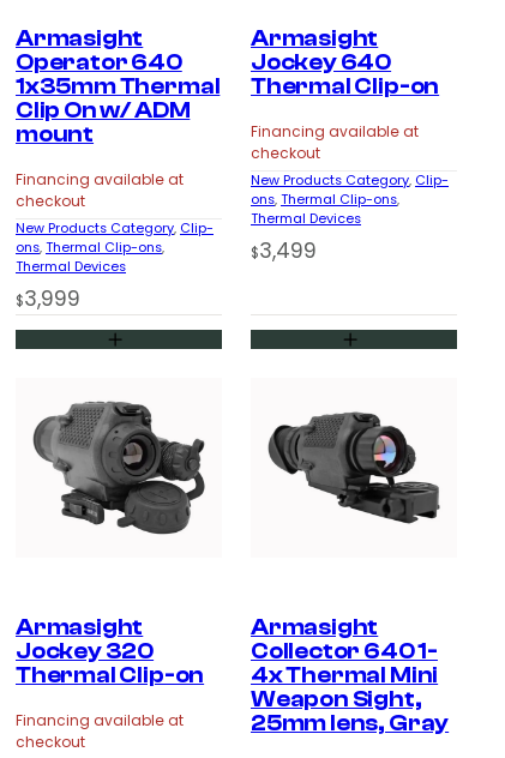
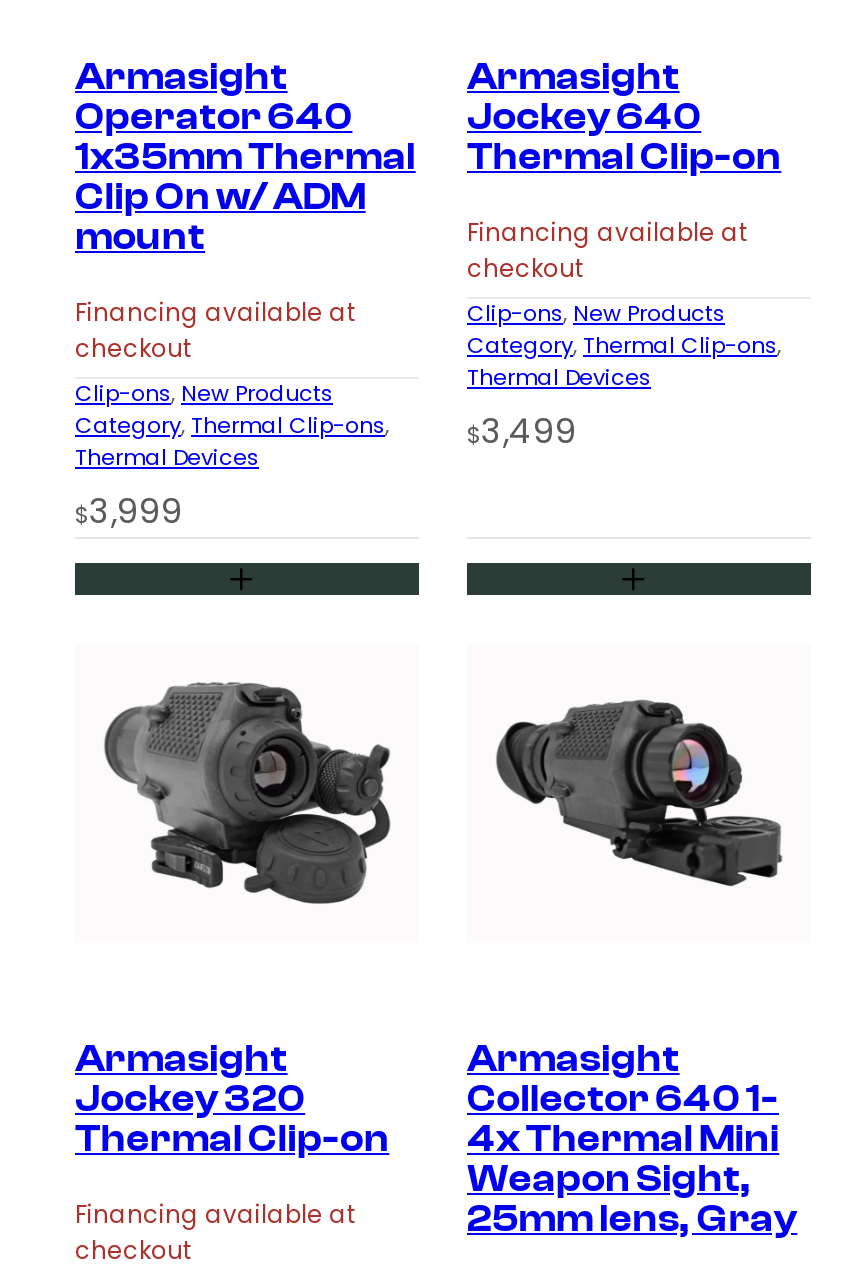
- New Products Category, Clip-
- ons, Thermal Clip-ons ,
+ Clip-ons, New Products
+ Category, Thermal Clip-ons ,

- New Products Category, Clip-
- ons, Thermal Clip-ons ,
+ Clip-ons, New Products
+ Category, Thermal Clip-ons ,
